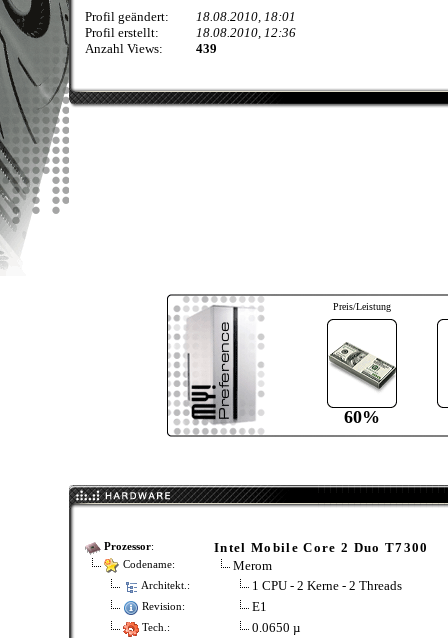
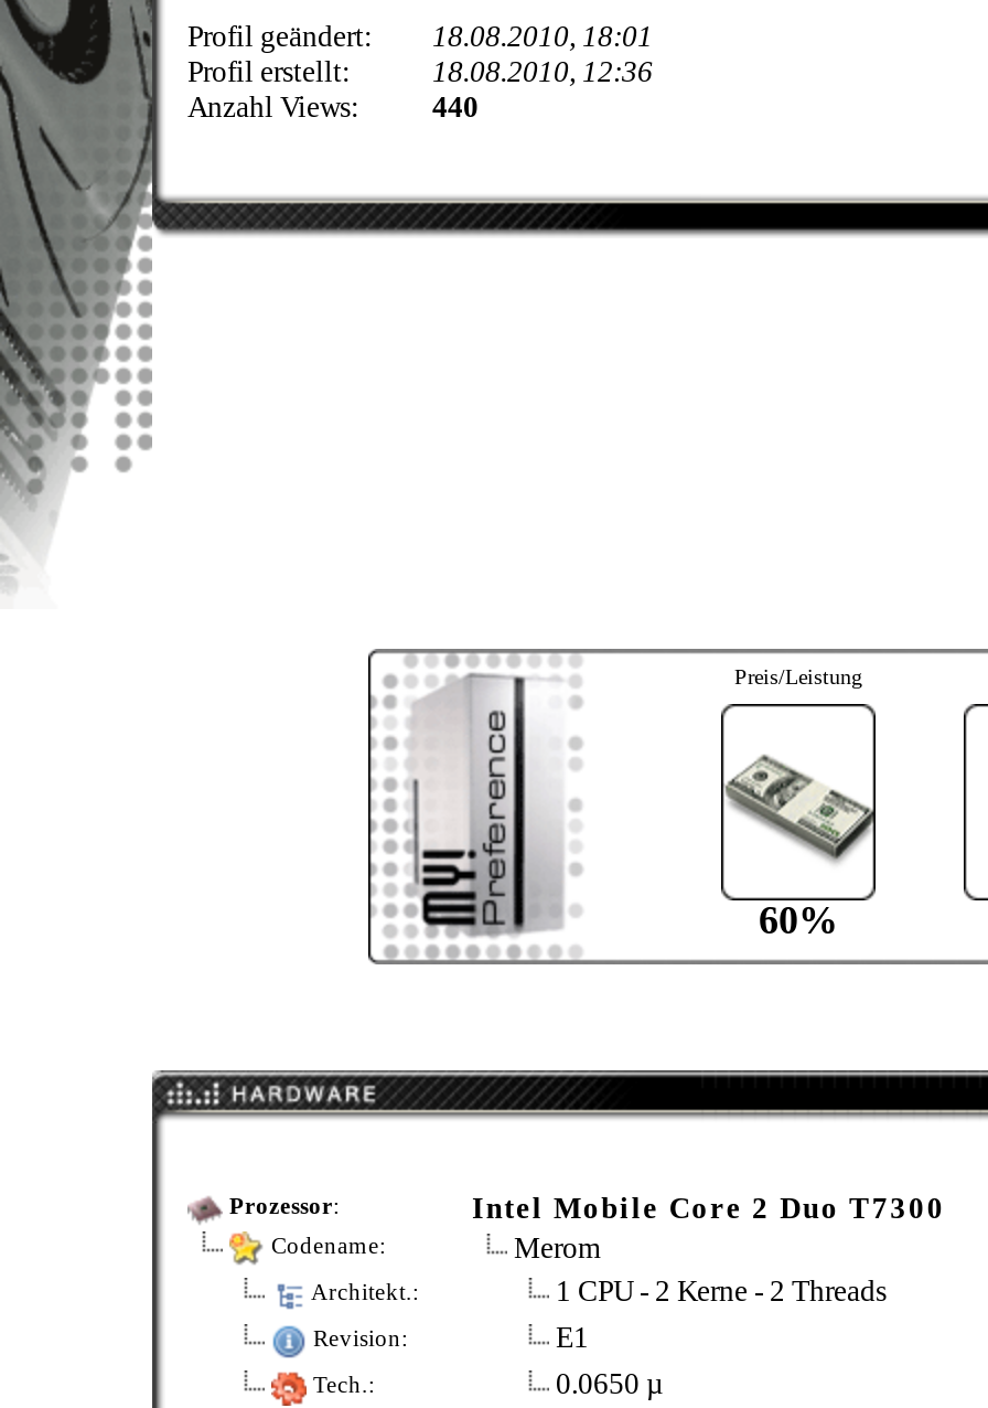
- 439
+ 440
